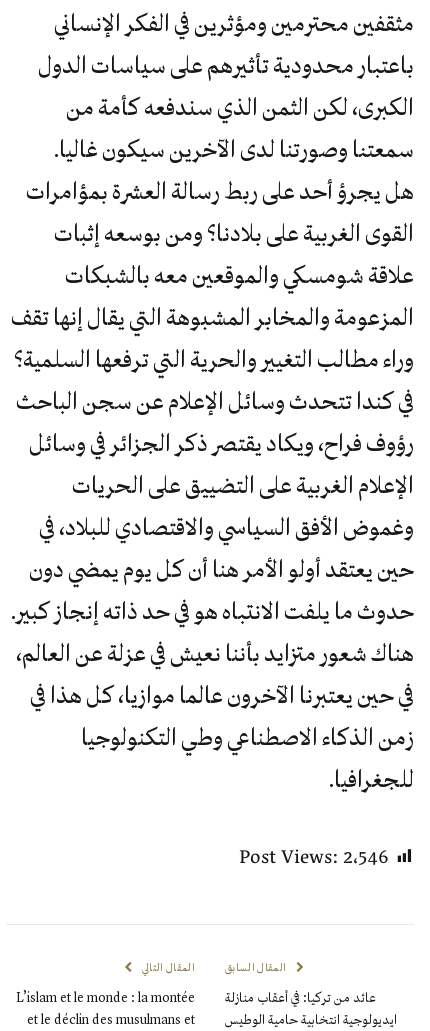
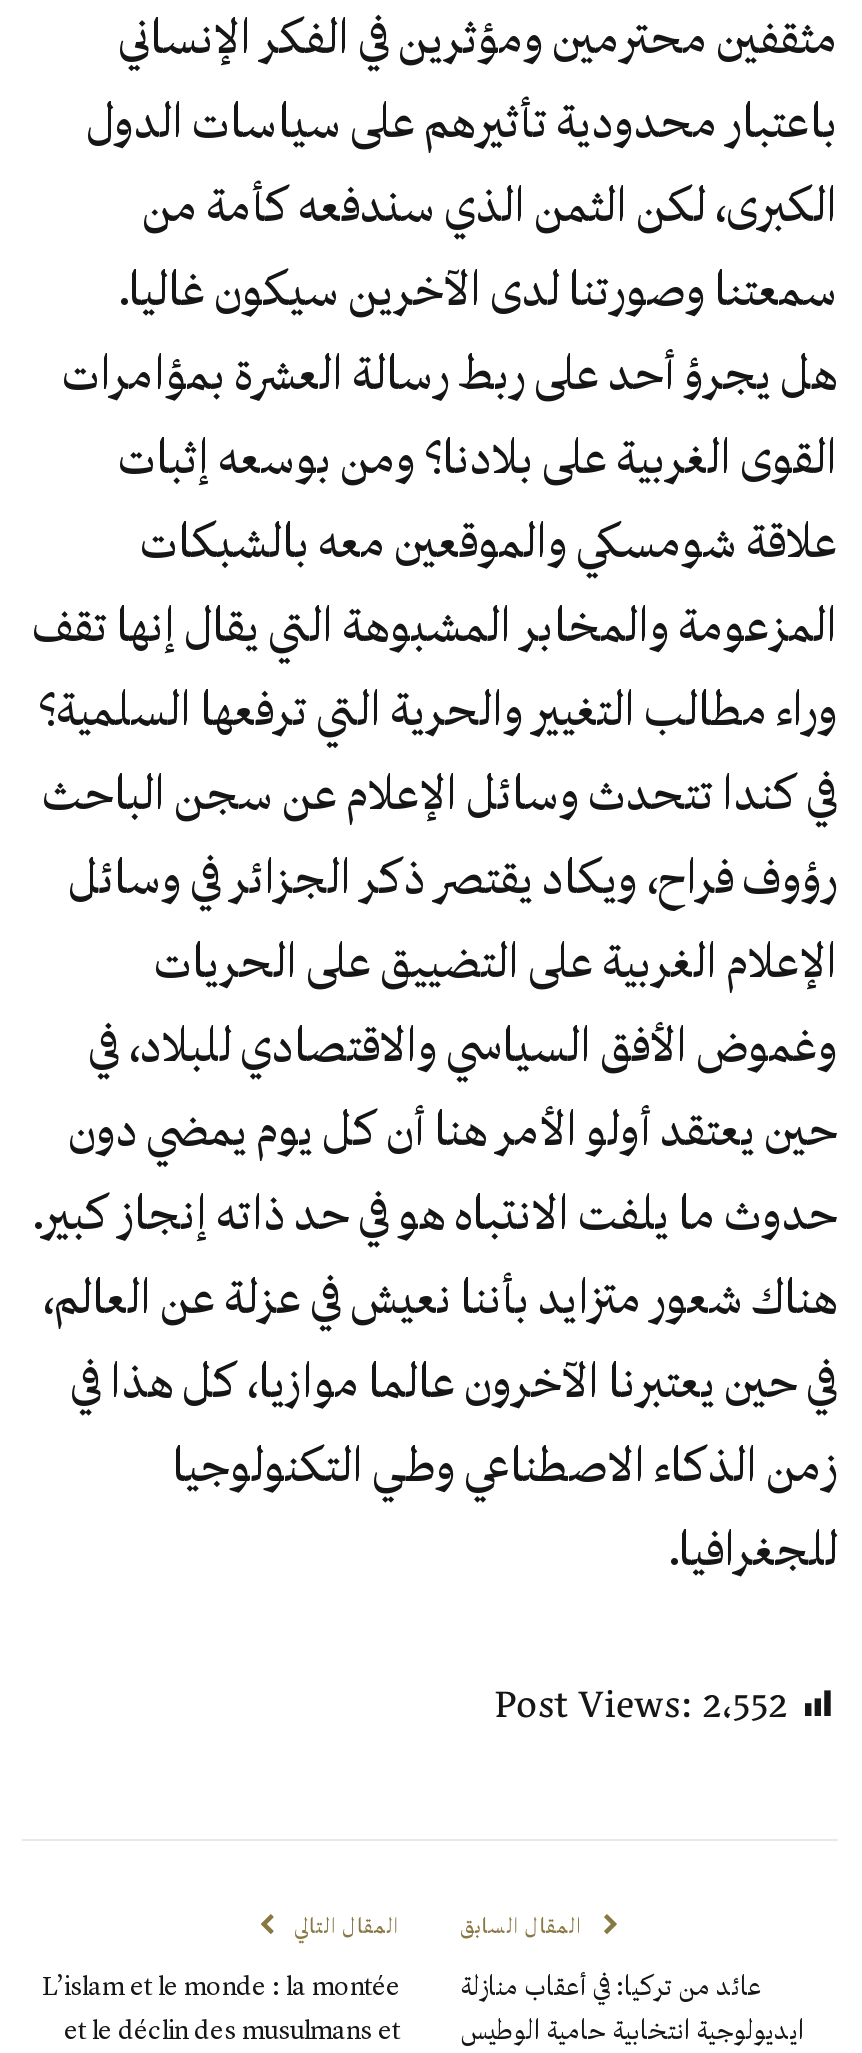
- Post Views: 2٬546
+ Post Views: 2٬552
